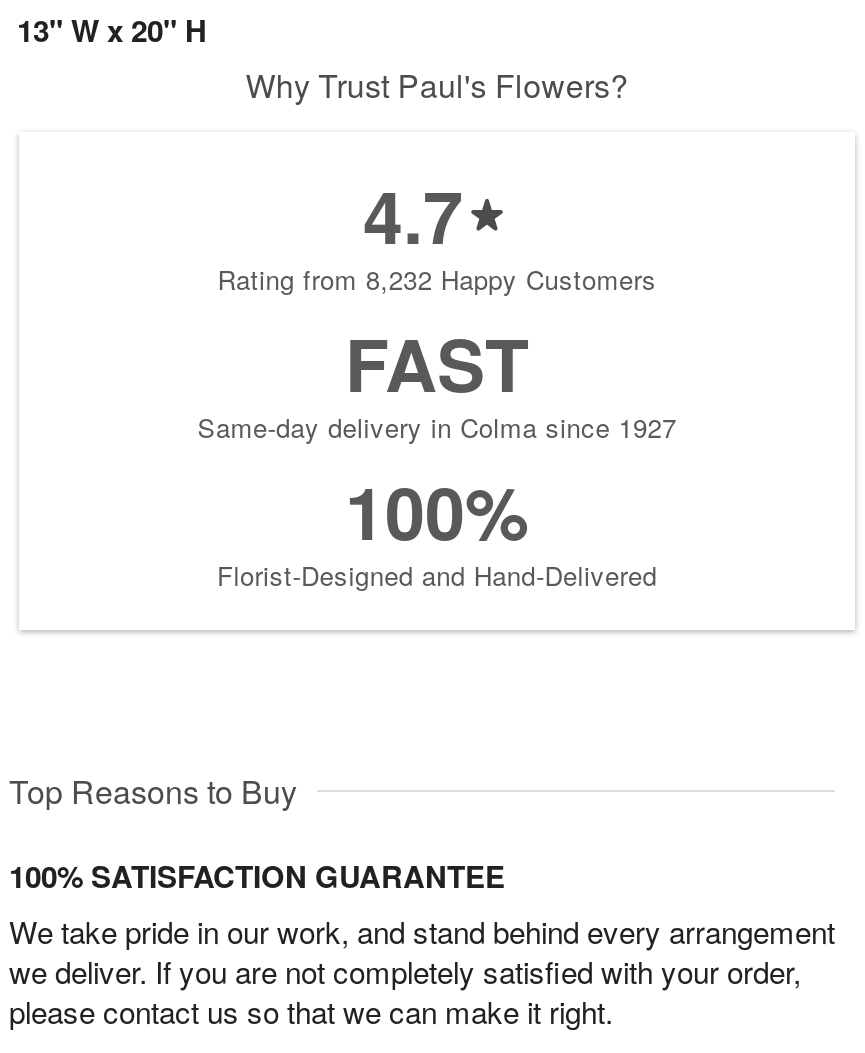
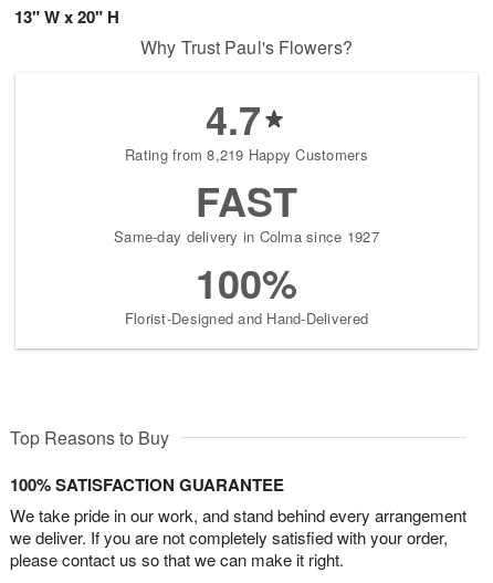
- Rating from 8,232 Happy Customers
+ Rating from 8,219 Happy Customers
